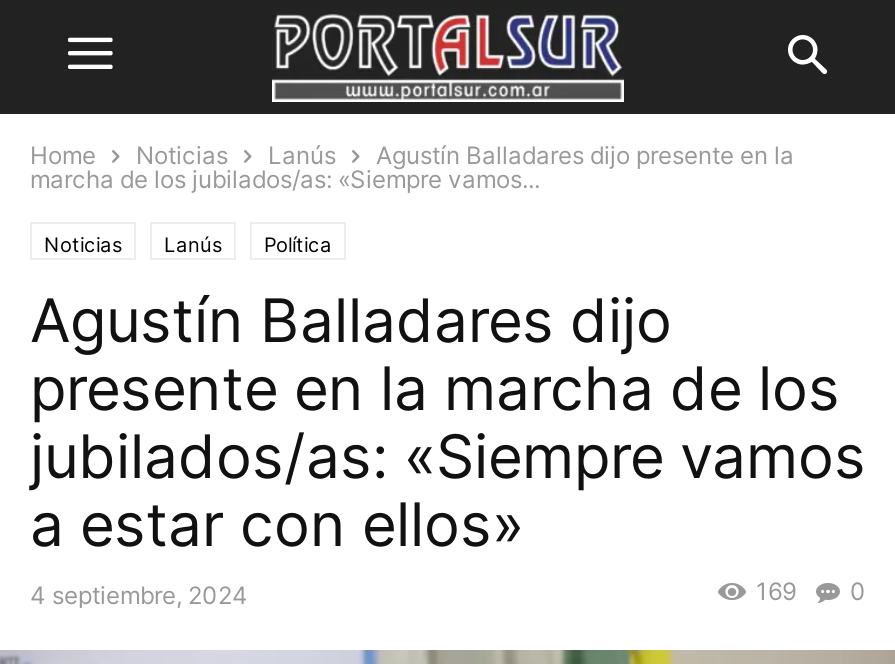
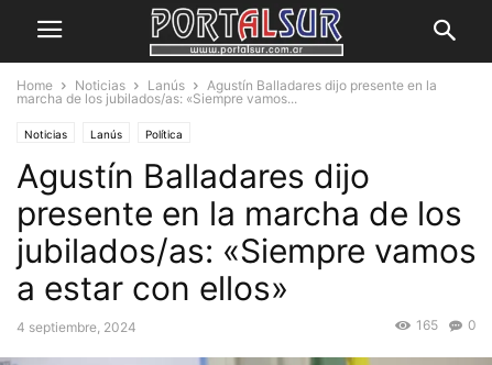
- 169 0
+ 165 0
